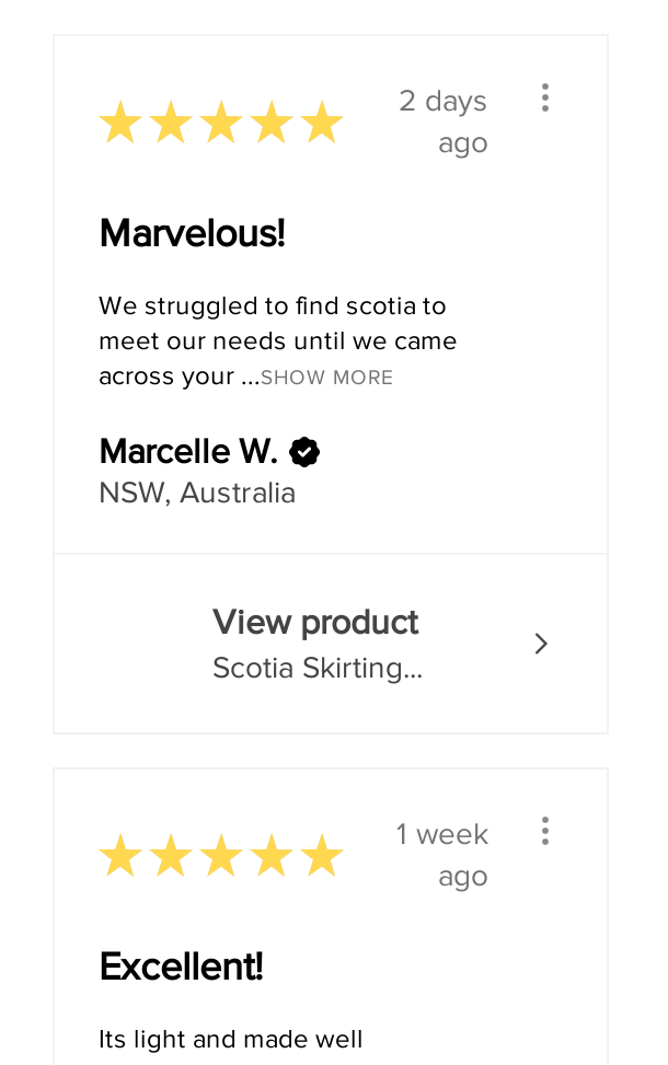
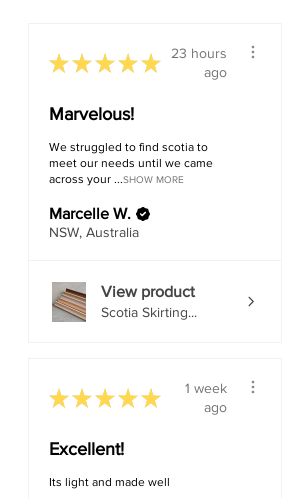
- 2 days
+ 23 hours

+ [image]
